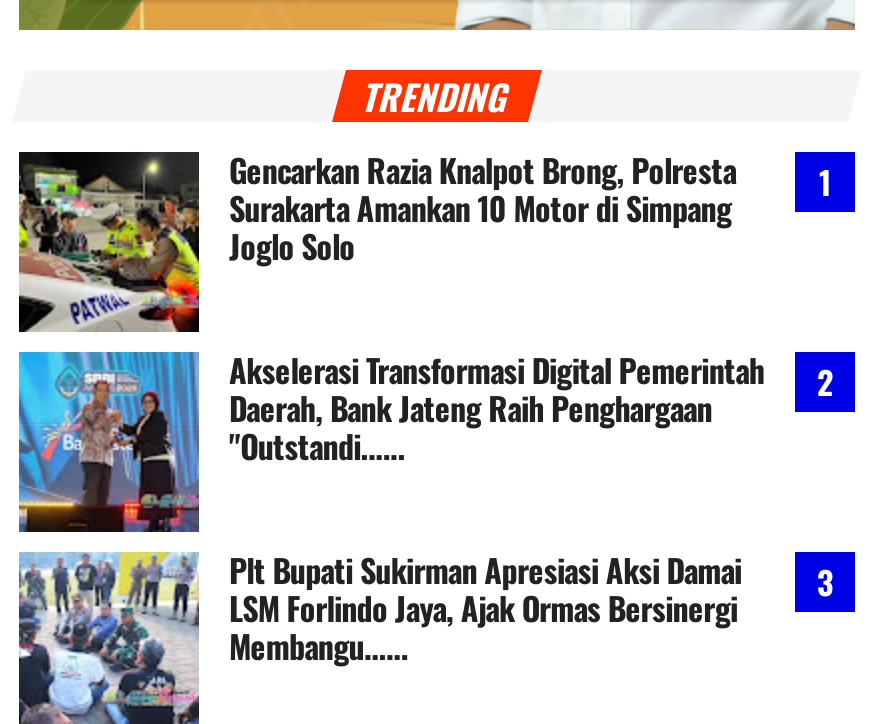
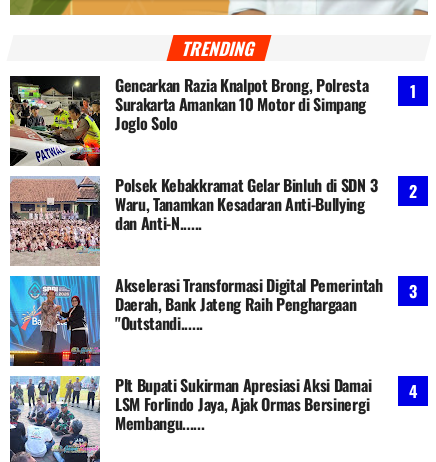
+ [image]
+ Polsek Kebakkramat Gelar Binluh di SDN 3
+ Waru, Tanamkan Kesadaran Anti-Bullying
+ dan Anti-N......
